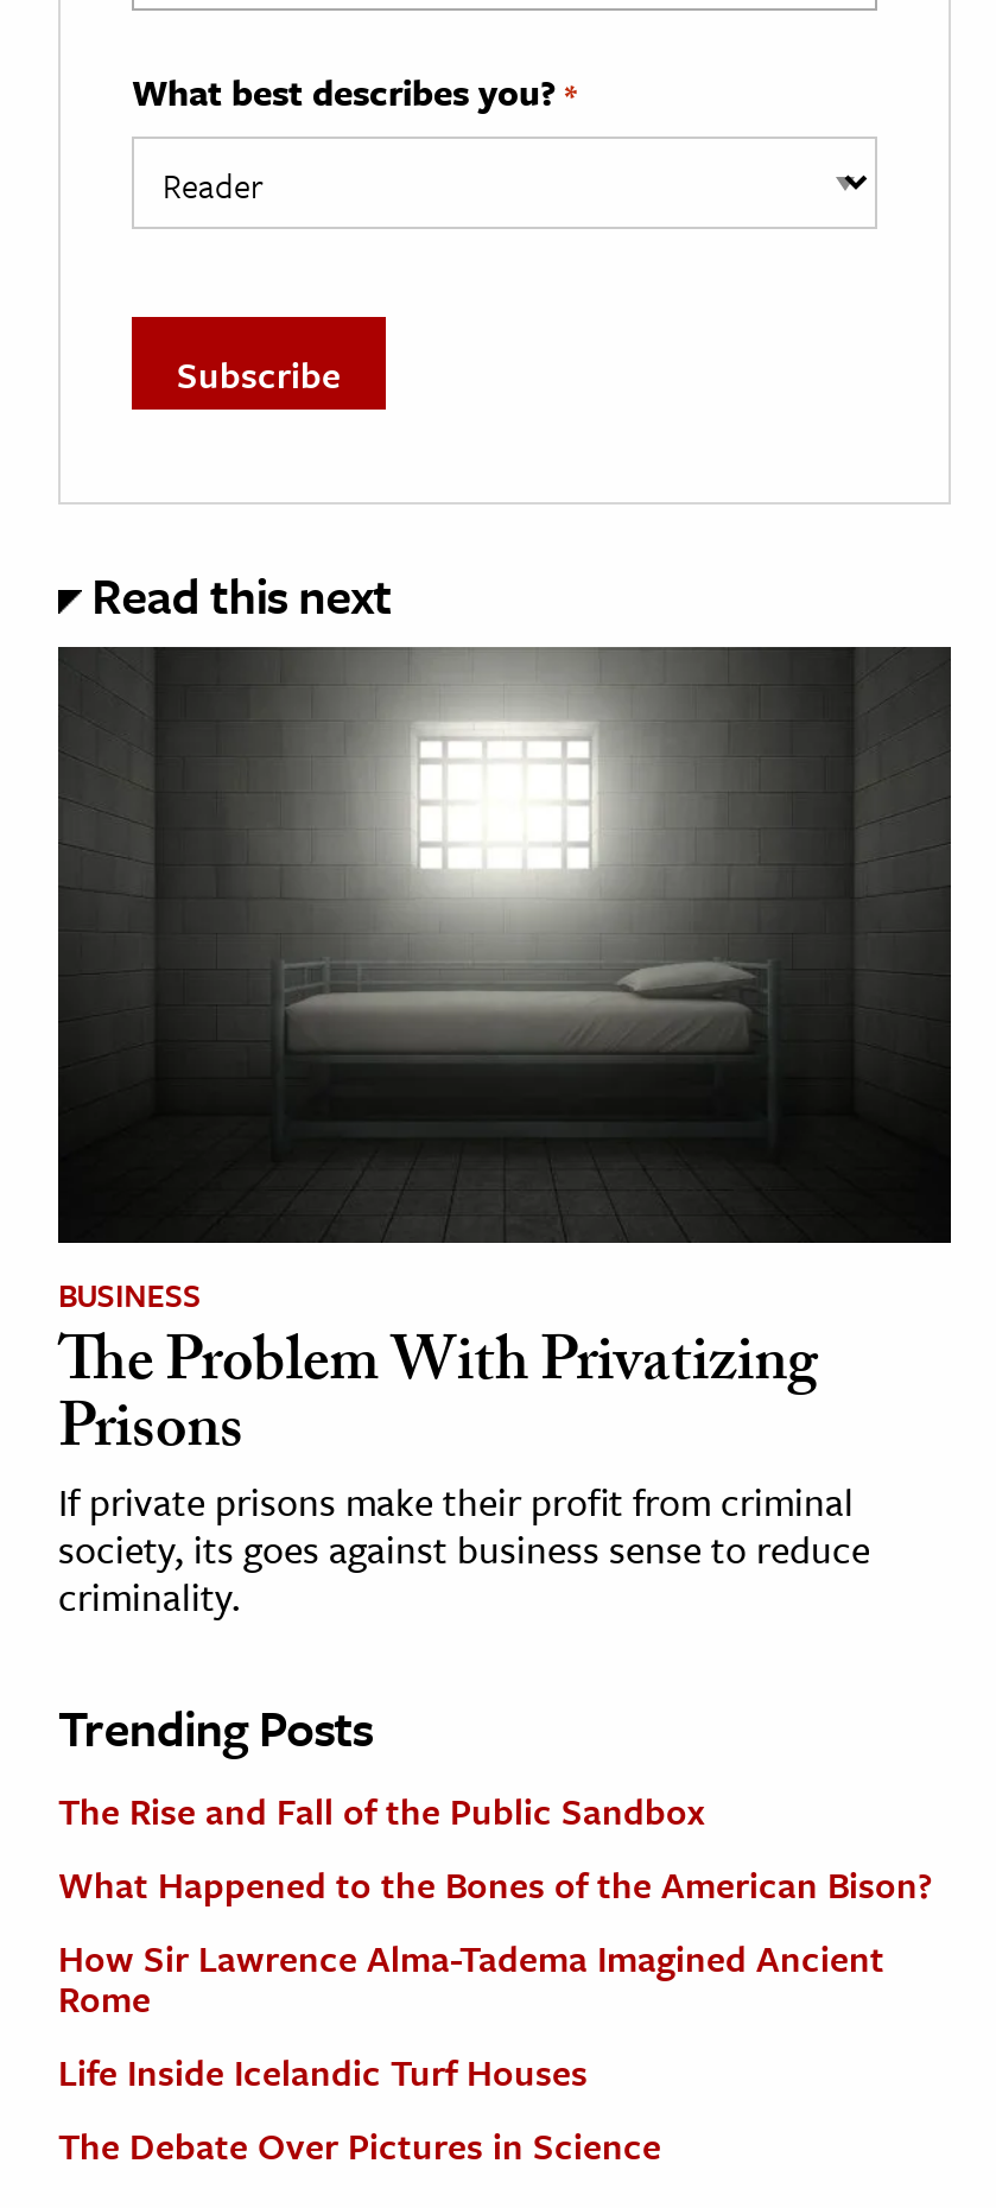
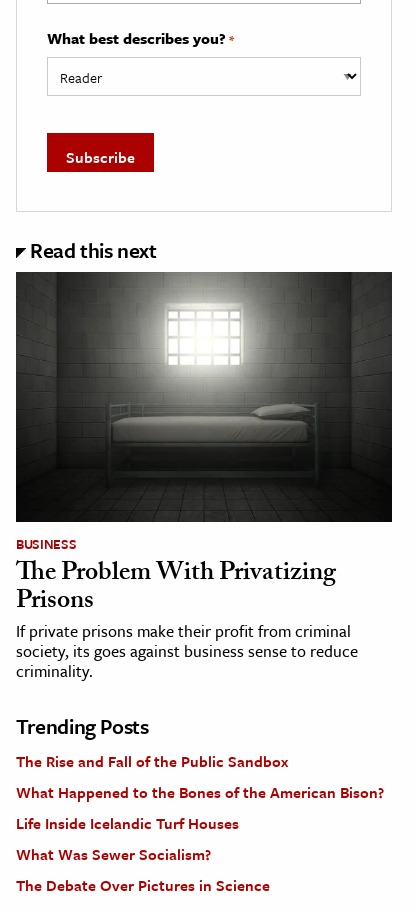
- How Sir Lawrence Alma-Tadema Imagined Ancient
- Rome

moved up: Life Inside Icelandic Turf Houses

+ What Was Sewer Socialism?
